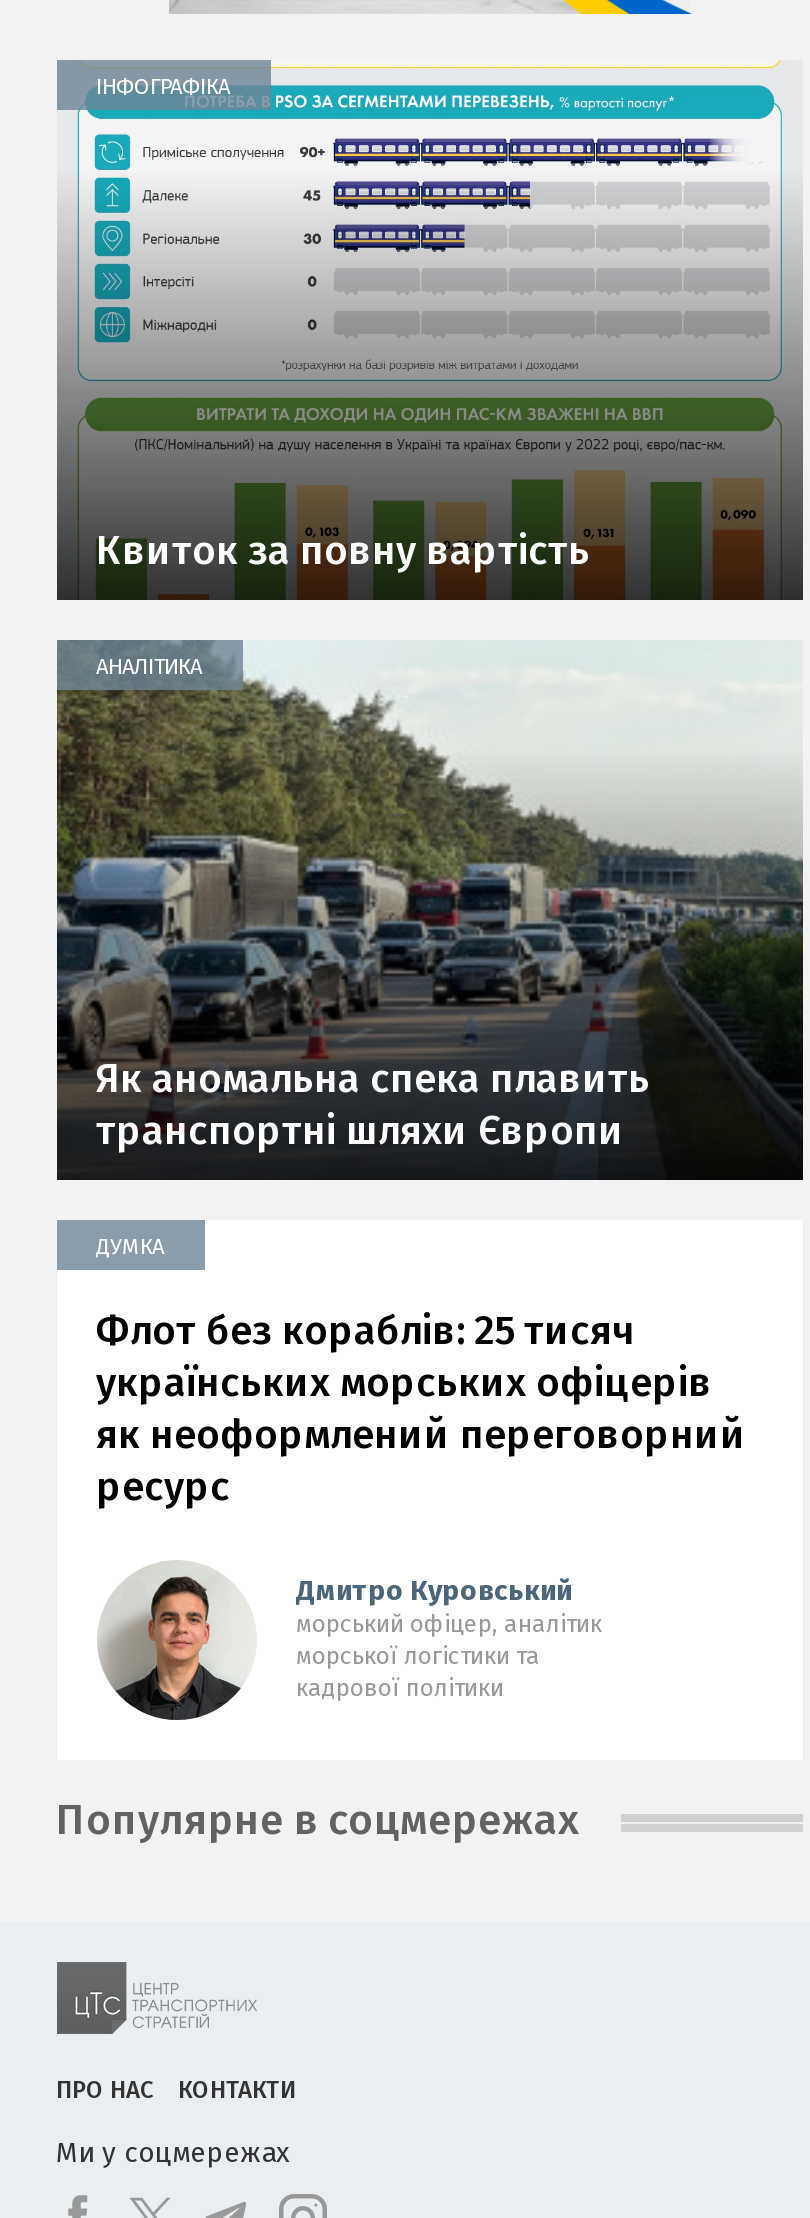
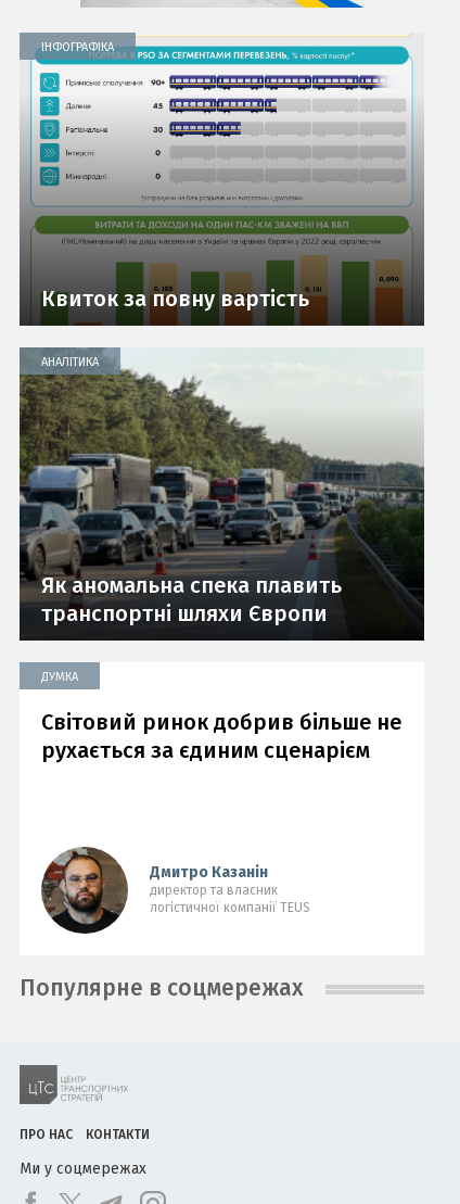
- Флот без кораблів: 25 тисяч
- українських морських офіцерів
- як неоформлений переговорний
- ресурс
+ Світовий ринок добрив більше не
+ рухається за єдиним сценарієм

- [image]
- Дмитро Куровський
- морський офіцер, аналітик
- морської логістики та
- кадрової політики
+ [image]
+ Дмитро Казанін
+ директор та власник
+ логістичної компанії TEUS
